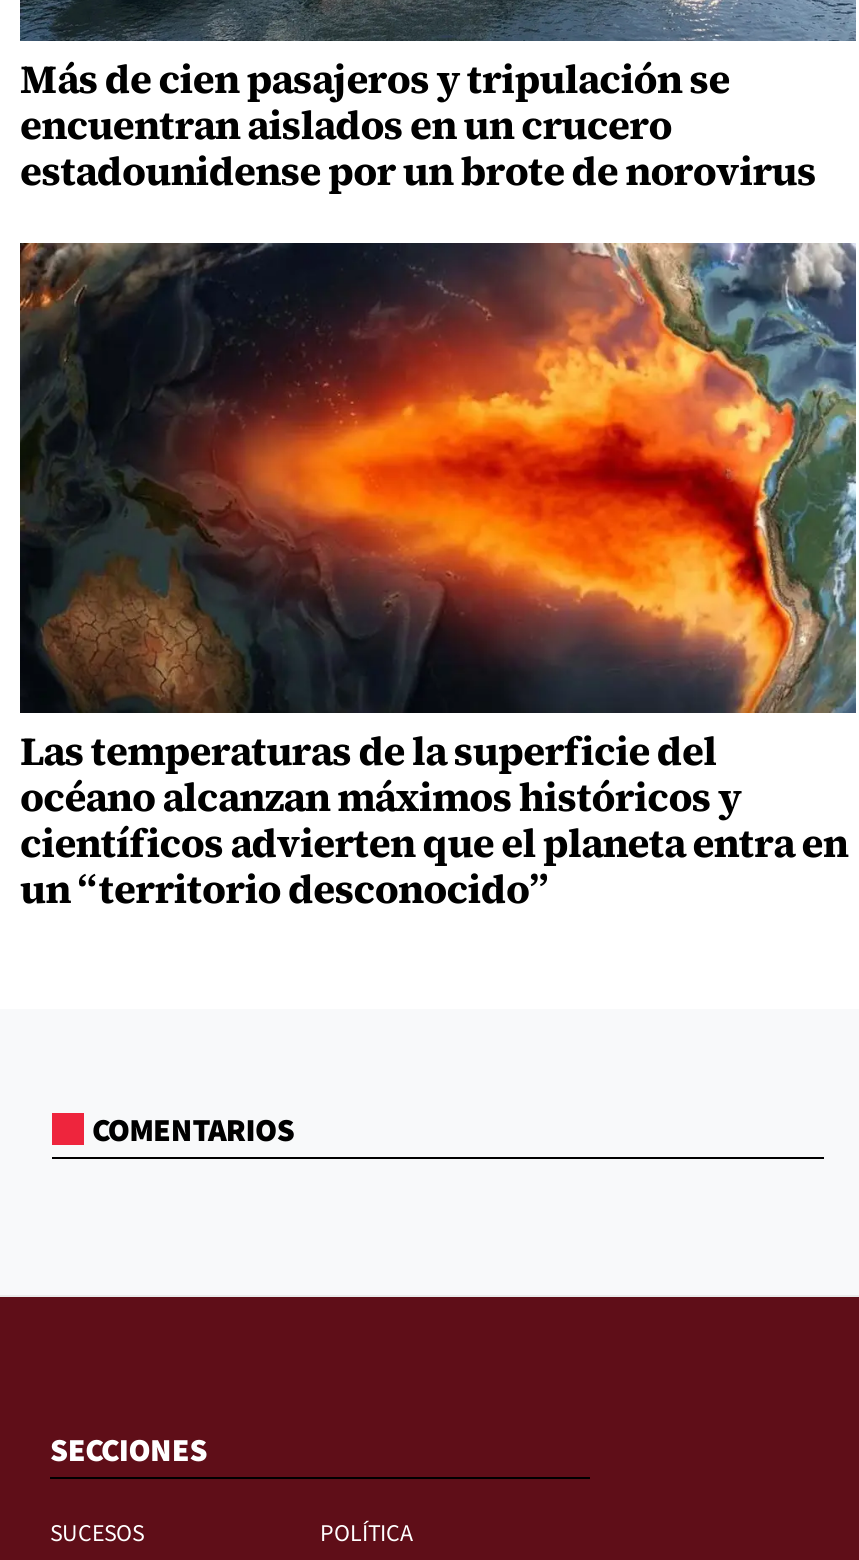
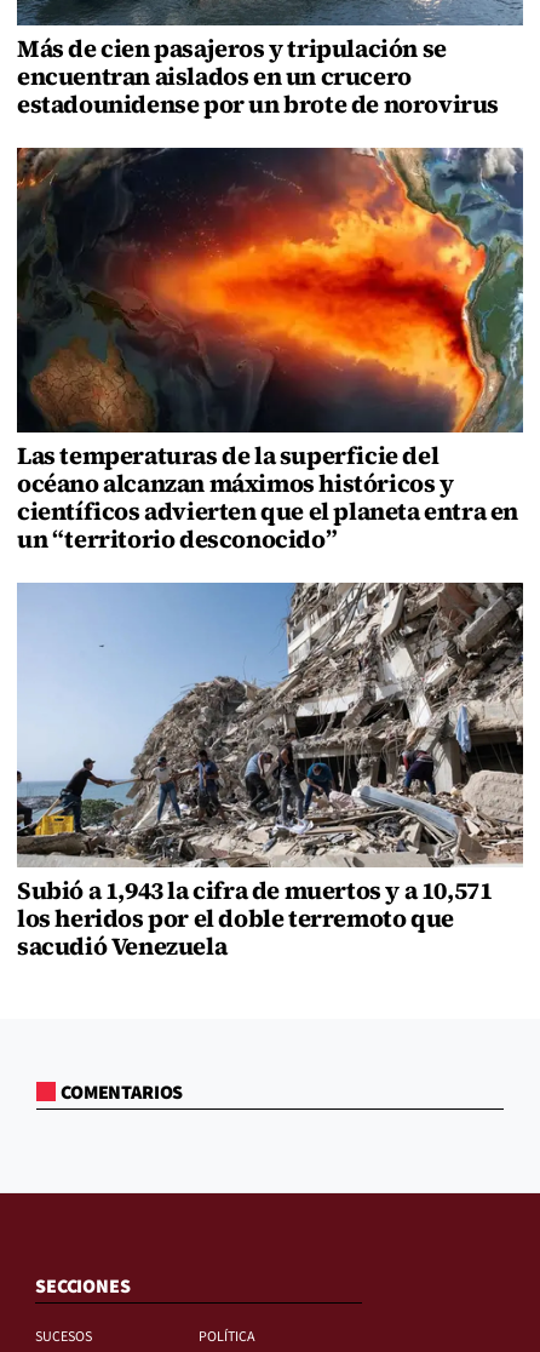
+ [image]
+ Subió a 1,943 la cifra de muertos y a 10,571
+ los heridos por el doble terremoto que
+ sacudió Venezuela
